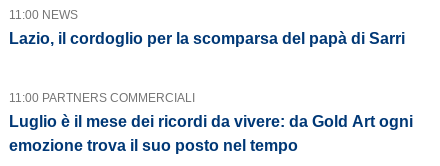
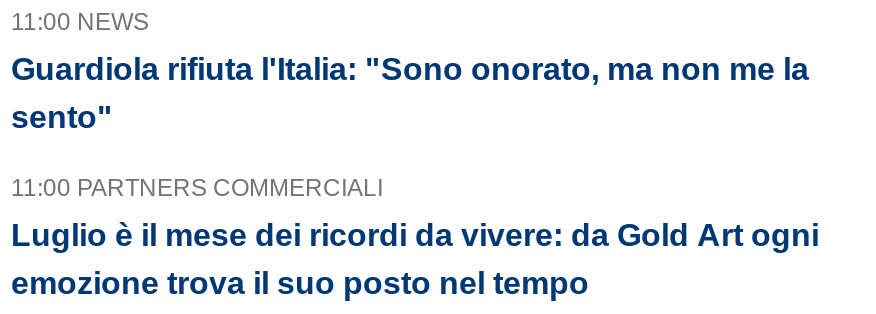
- Lazio, il cordoglio per la scomparsa del papà di Sarri
+ Guardiola rifiuta l'Italia: "Sono onorato, ma non me la
+ sento"
